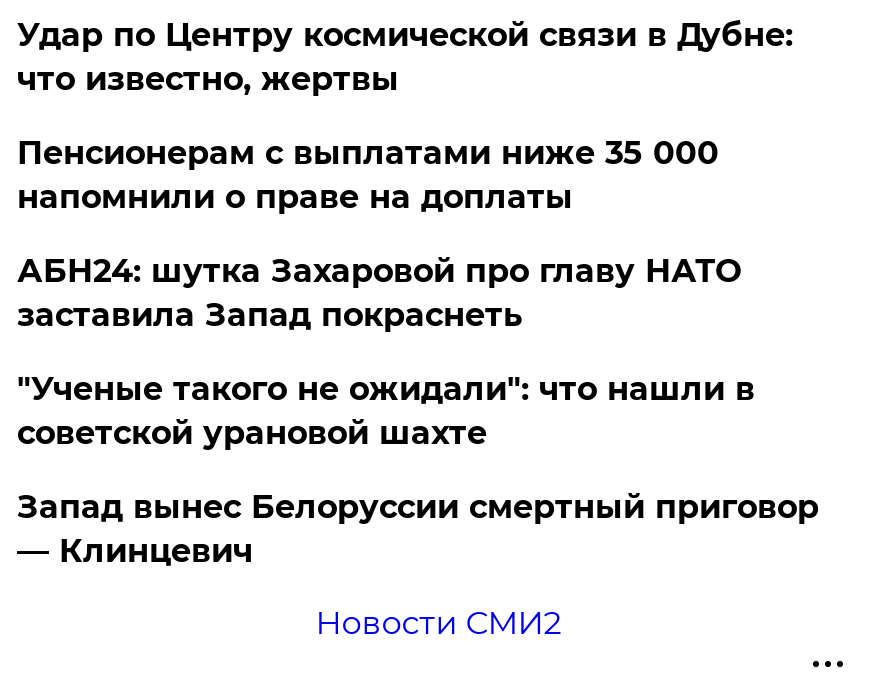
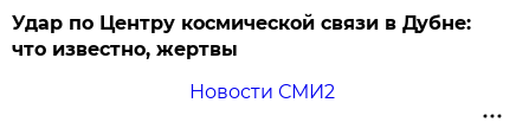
- Пенсионерам с выплатами ниже 35 000
- напомнили о праве на доплаты
- АБН24: шутка Захаровой про главу НАТО
- заставила Запад покраснеть
- "Ученые такого не ожидали": что нашли в
- советской урановой шахте
- Запад вынес Белоруссии смертный приговор
- — Клинцевич
